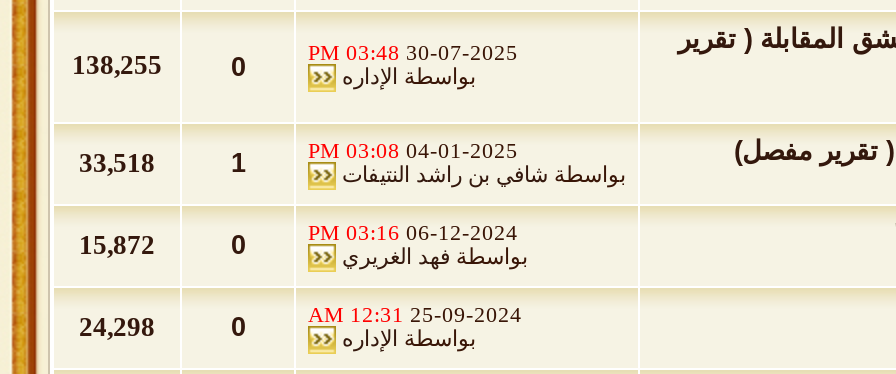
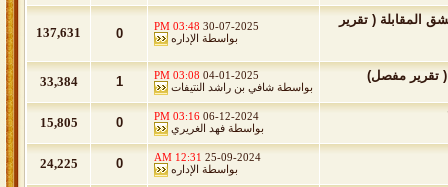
- 138,255
+ 137,631

- 33,518
+ 33,384

- 15,872
+ 15,805

- 24,298
+ 24,225
